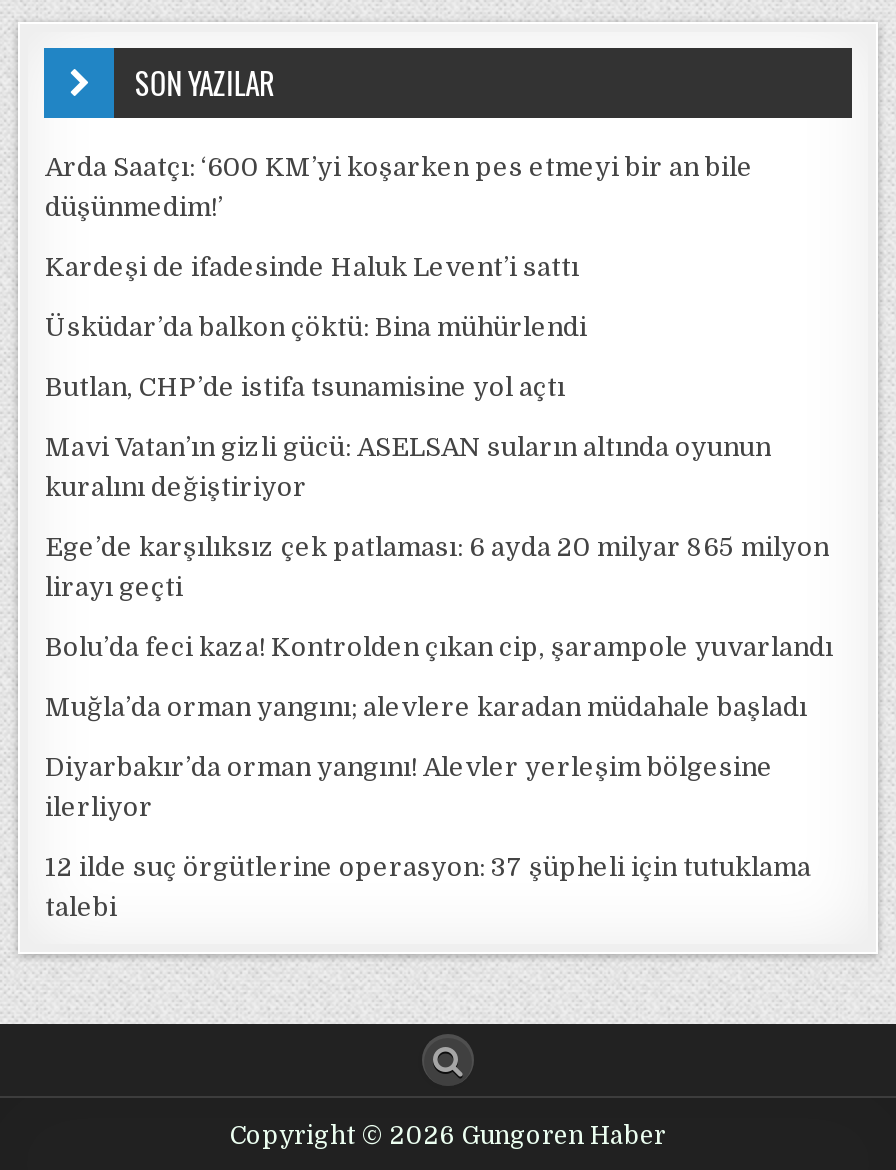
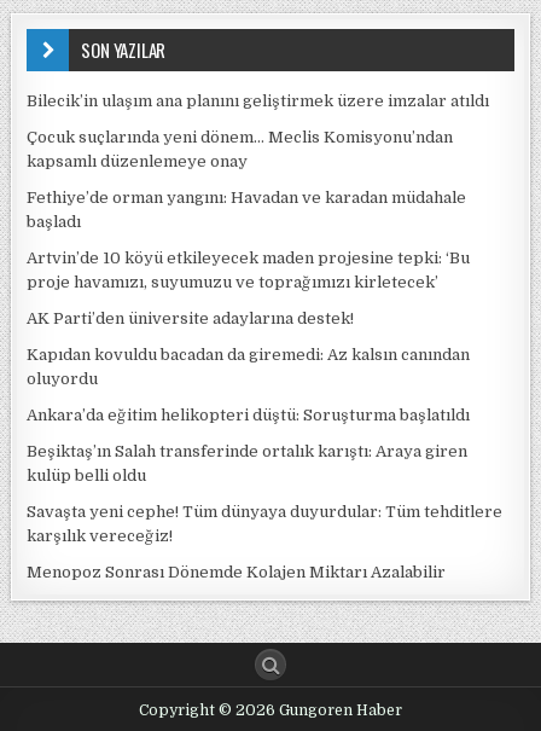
- Arda Saatçı: ‘600 KM’yi koşarken pes etmeyi bir an bile
- düşünmedim!’
+ Bilecik’in ulaşım ana planını geliştirmek üzere imzalar atıldı

- Kardeşi de ifadesinde Haluk Levent’i sattı
+ Çocuk suçlarında yeni dönem… Meclis Komisyonu’ndan
+ kapsamlı düzenlemeye onay

- Üsküdar’da balkon çöktü: Bina mühürlendi
+ Fethiye’de orman yangını: Havadan ve karadan müdahale
+ başladı

- Butlan, CHP’de istifa tsunamisine yol açtı
+ Artvin’de 10 köyü etkileyecek maden projesine tepki: ‘Bu
+ proje havamızı, suyumuzu ve toprağımızı kirletecek’

- Mavi Vatan’ın gizli gücü: ASELSAN suların altında oyunun
- kuralını değiştiriyor
+ AK Parti’den üniversite adaylarına destek!

- Ege’de karşılıksız çek patlaması: 6 ayda 20 milyar 865 milyon
- lirayı geçti
+ Kapıdan kovuldu bacadan da giremedi: Az kalsın canından
+ oluyordu

- Bolu’da feci kaza! Kontrolden çıkan cip, şarampole yuvarlandı
+ Ankara’da eğitim helikopteri düştü: Soruşturma başlatıldı

- Muğla’da orman yangını; alevlere karadan müdahale başladı
+ Beşiktaş’ın Salah transferinde ortalık karıştı: Araya giren
+ kulüp belli oldu

- Diyarbakır’da orman yangını! Alevler yerleşim bölgesine
- ilerliyor
+ Savaşta yeni cephe! Tüm dünyaya duyurdular: Tüm tehditlere
+ karşılık vereceğiz!

- 12 ilde suç örgütlerine operasyon: 37 şüpheli için tutuklama
- talebi
+ Menopoz Sonrası Dönemde Kolajen Miktarı Azalabilir
